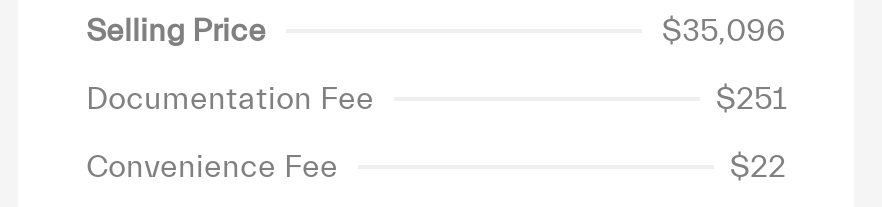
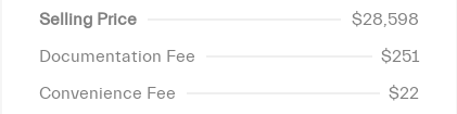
- $35,096
+ $28,598
